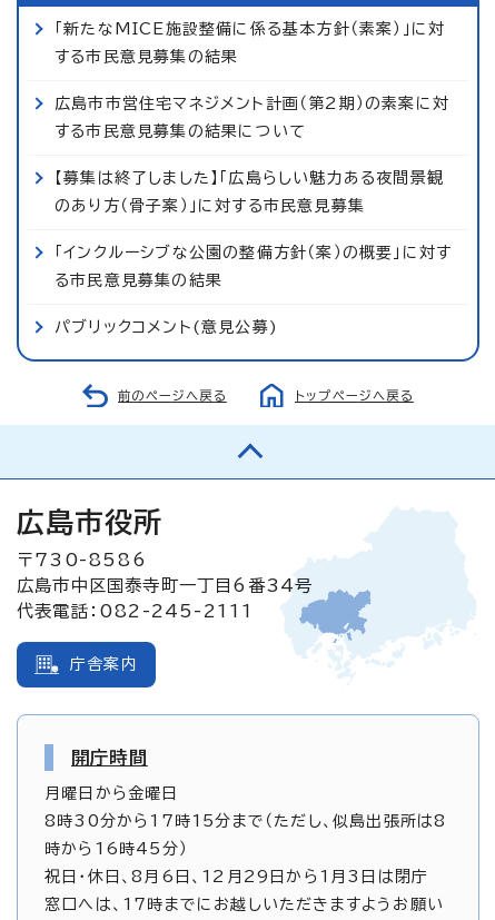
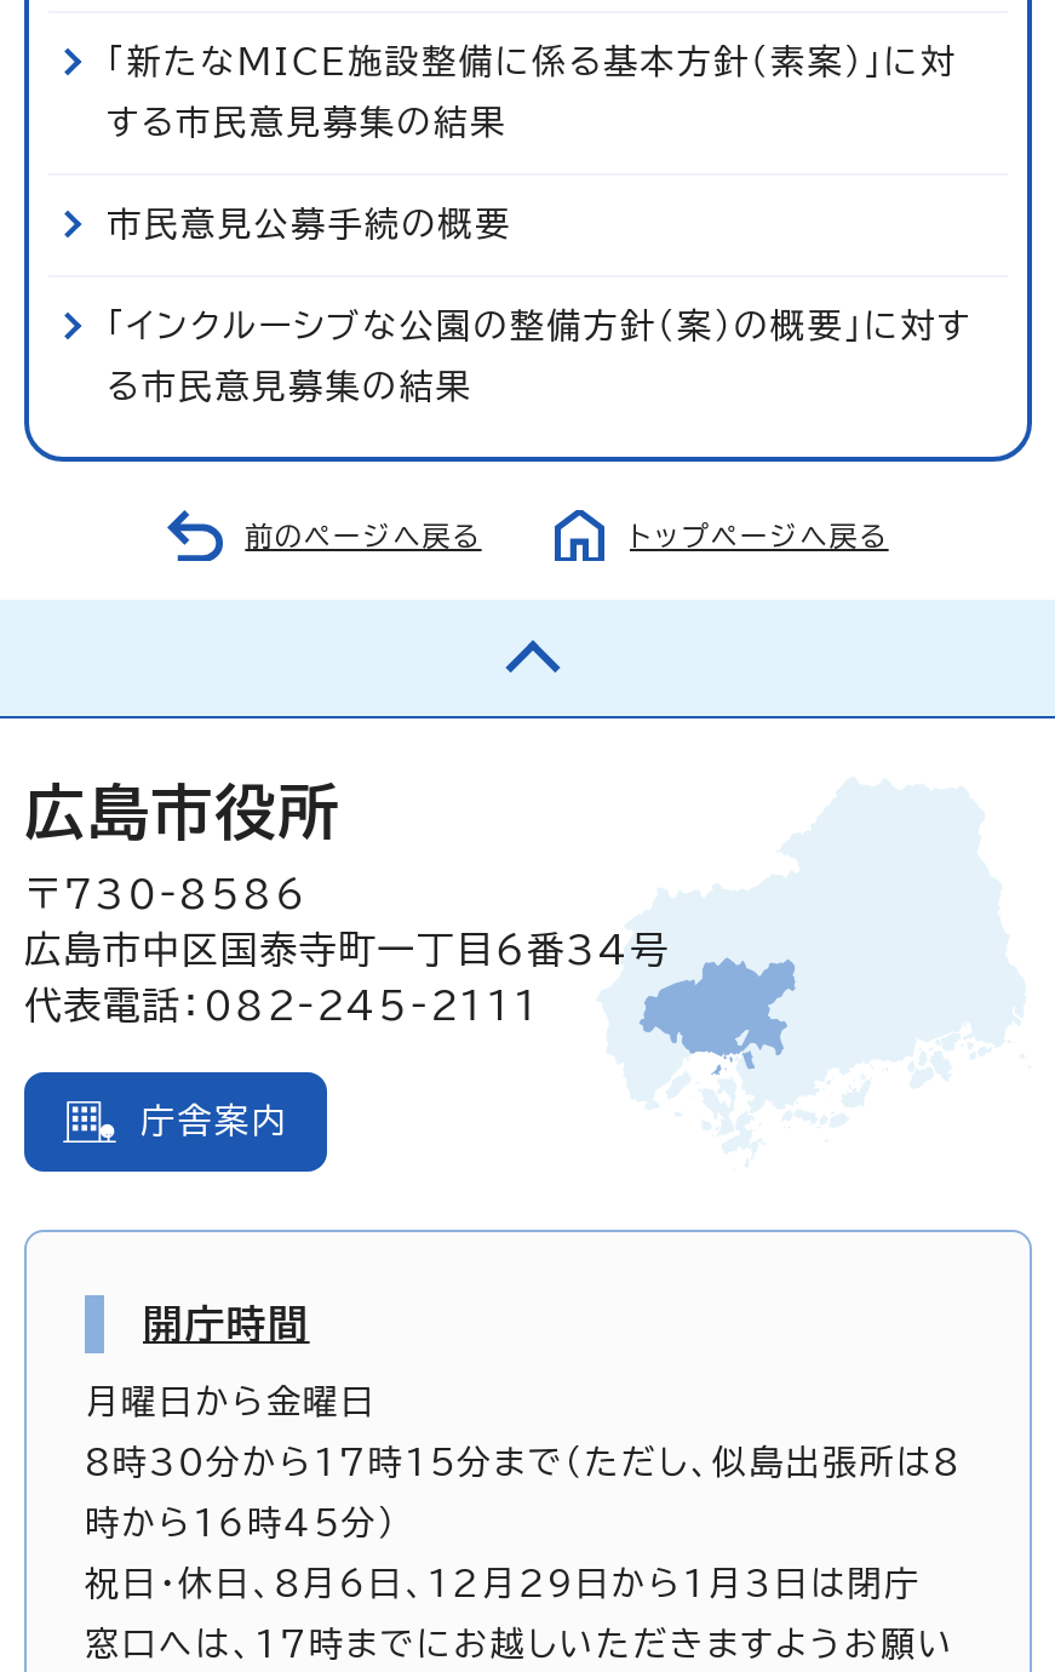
- 広島市市営住宅マネジメント計画（第2期）の素案に対
- する市民意見募集の結果について
- 【募集は終了しました】「広島らしい魅力ある夜間景観
- のあり方（骨子案）」に対する市民意見募集
+ 市民意見公募手続の概要

- パブリックコメント(意見公募)
